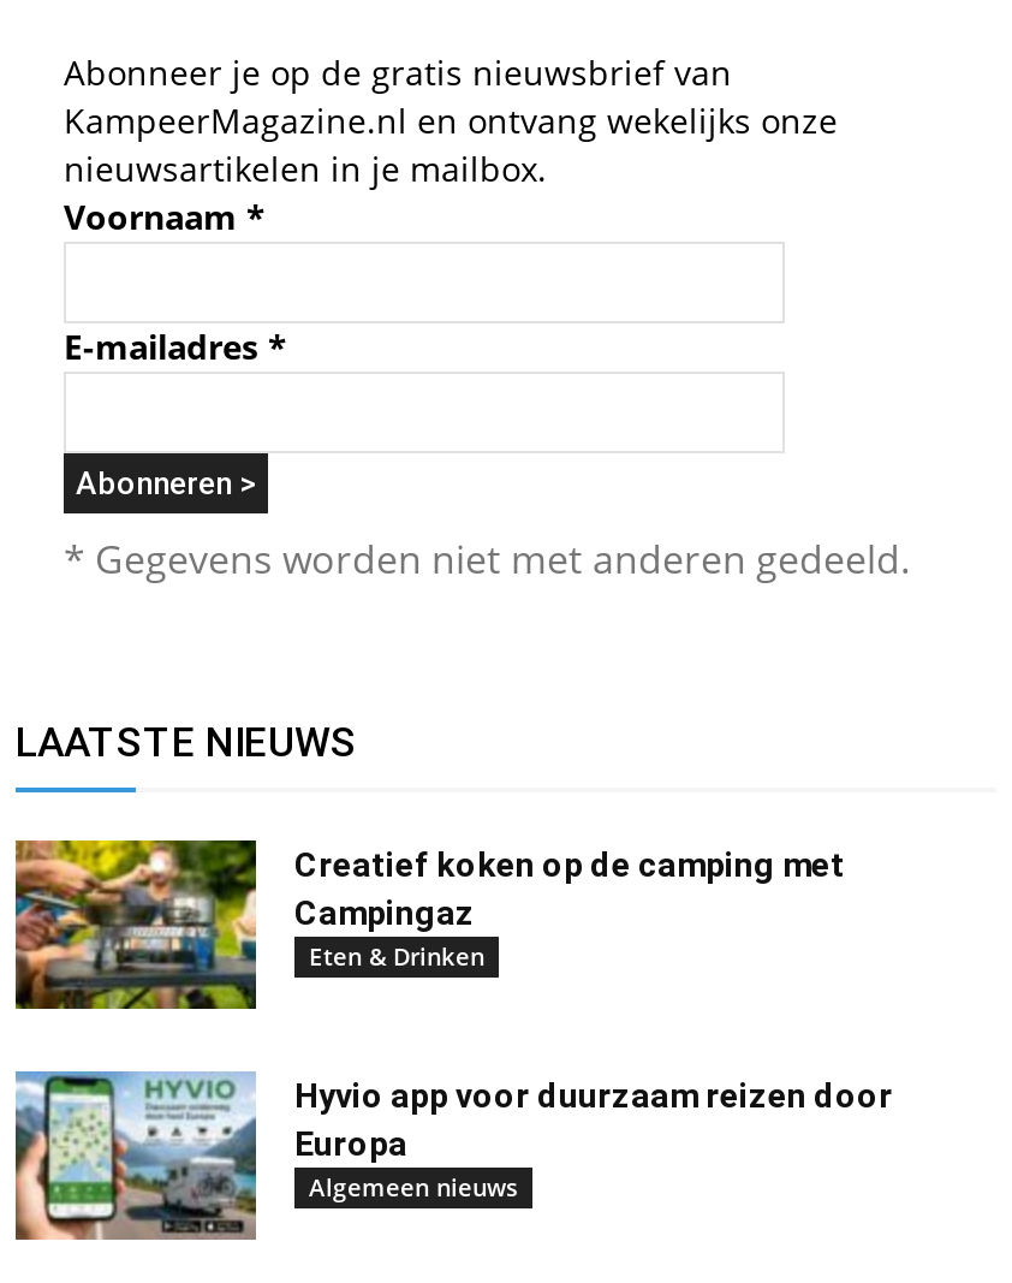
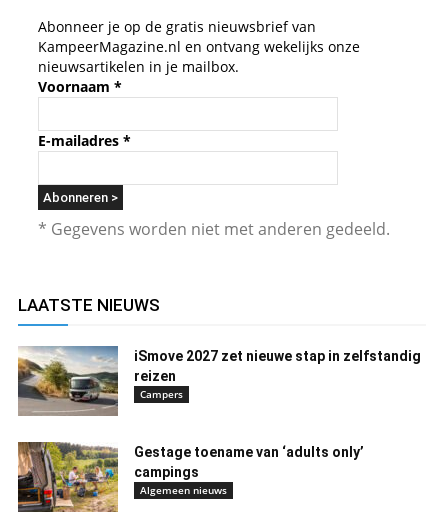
- [image]
- Creatief koken op de camping met
- Campingaz
- Eten & Drinken
+ [image]
+ iSmove 2027 zet nieuwe stap in zelfstandig
+ reizen
+ Campers

- [image]
- Hyvio app voor duurzaam reizen door
- Europa
+ [image]
+ Gestage toename van ‘adults only’
+ campings
